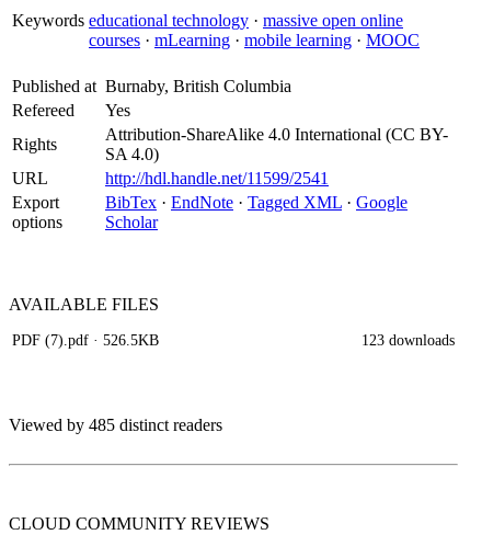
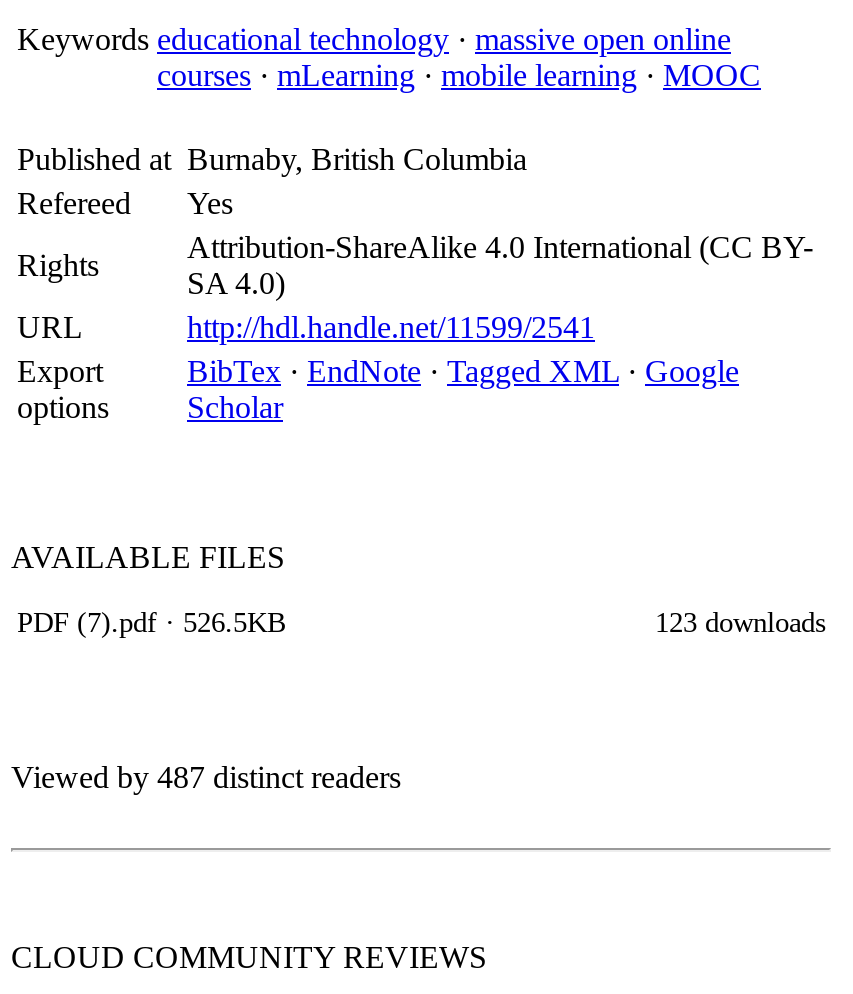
- Viewed by 485 distinct readers
+ Viewed by 487 distinct readers
